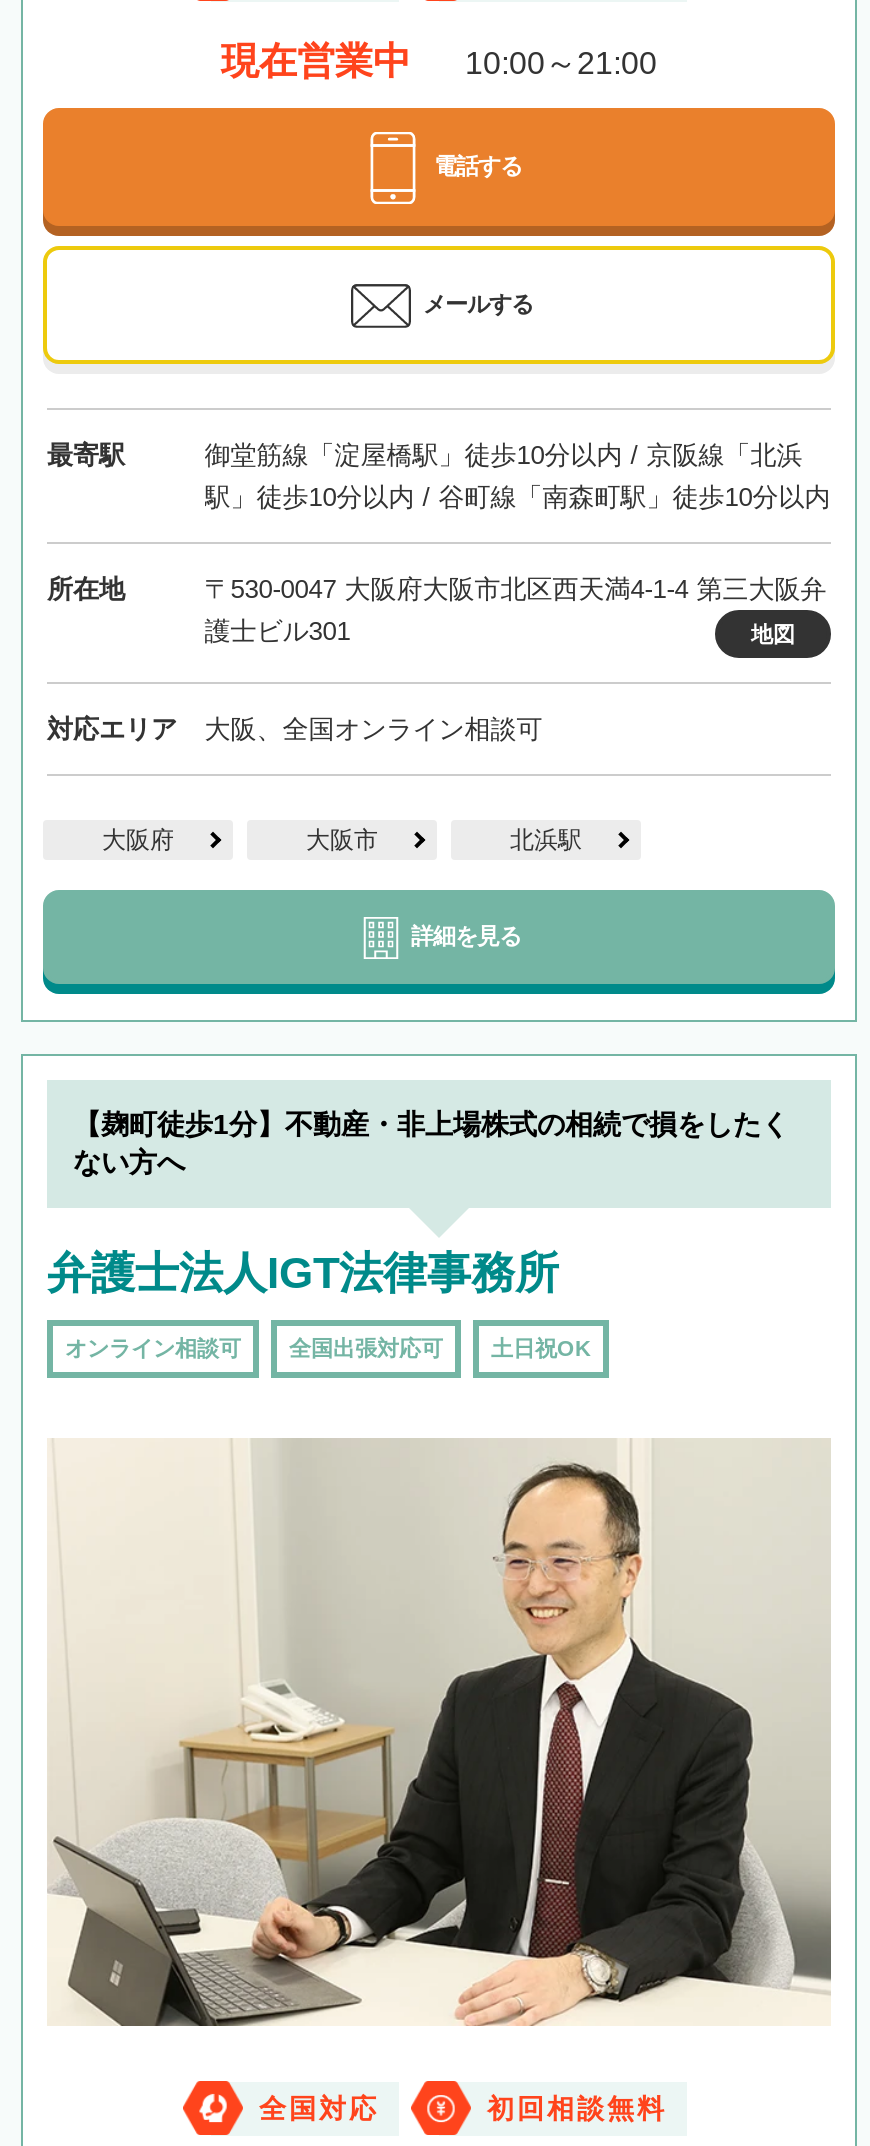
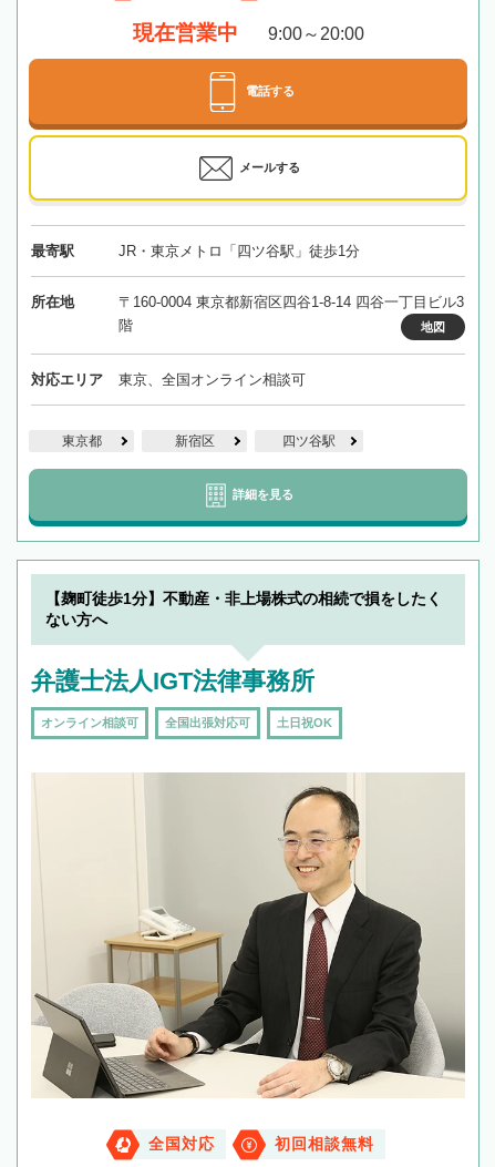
- 現在営業中 10:00～21:00
+ 現在営業中 9:00～20:00

- 御堂筋線「淀屋橋駅」徒歩10分以内 / 京阪線「北浜
- 駅」徒歩10分以内 / 谷町線「南森町駅」徒歩10分以内
+ JR・東京メトロ「四ツ谷駅」徒歩1分

- 〒530-0047 大阪府大阪市北区西天満4-1-4 第三大阪弁
- 護士ビル301
+ 〒160-0004 東京都新宿区四谷1-8-14 四谷一丁目ビル3
+ 階

- 大阪、全国オンライン相談可
+ 東京、全国オンライン相談可

- 大阪府
- 大阪市
- 北浜駅
+ 東京都
+ 新宿区
+ 四ツ谷駅
